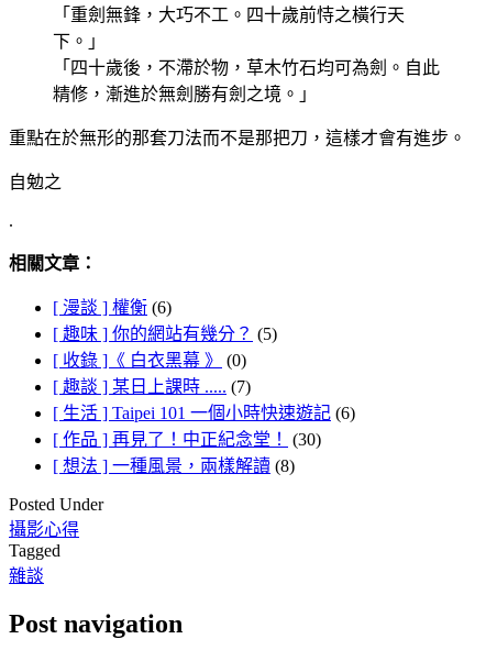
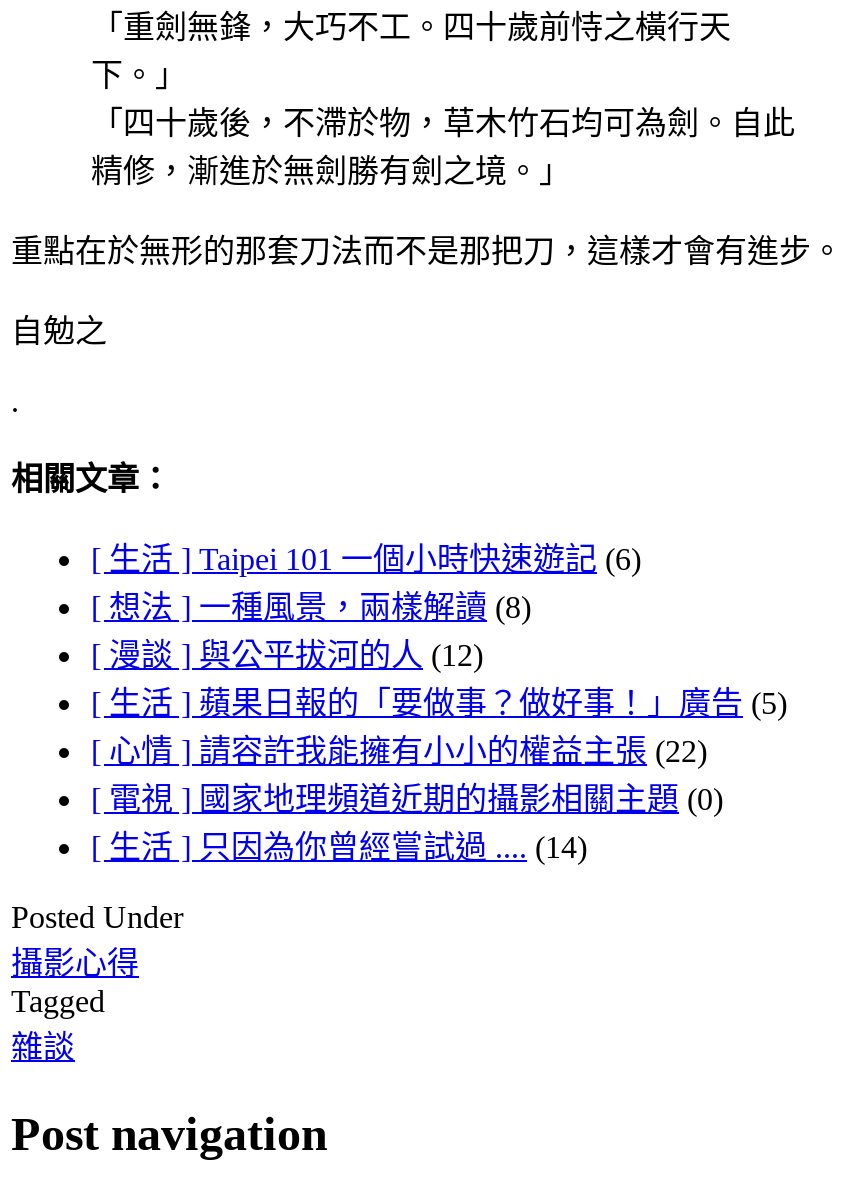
- [ 漫談 ] 權衡(6)
- [ 趣味 ] 你的網站有幾分？(5)
- [ 收錄 ]《 白衣黑幕 》(0)
- [ 趣談 ] 某日上課時 ..... (7)

moved up: [ 生活 ] Taipei 101 一個小時快速遊記(6)

- [ 作品 ] 再見了！中正紀念堂！(30)

moved up: [ 想法 ] 一種風景，兩樣解讀(8)

+ [ 漫談 ] 與公平拔河的人(12)
+ [ 生活 ] 蘋果日報的「要做事？做好事！」廣告(5)
+ [ 心情 ] 請容許我能擁有小小的權益主張(22)
+ [ 電視 ] 國家地理頻道近期的攝影相關主題(0)
+ [ 生活 ] 只因為你曾經嘗試過 .... (14)
